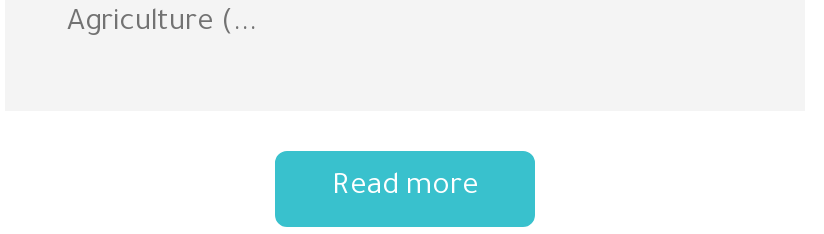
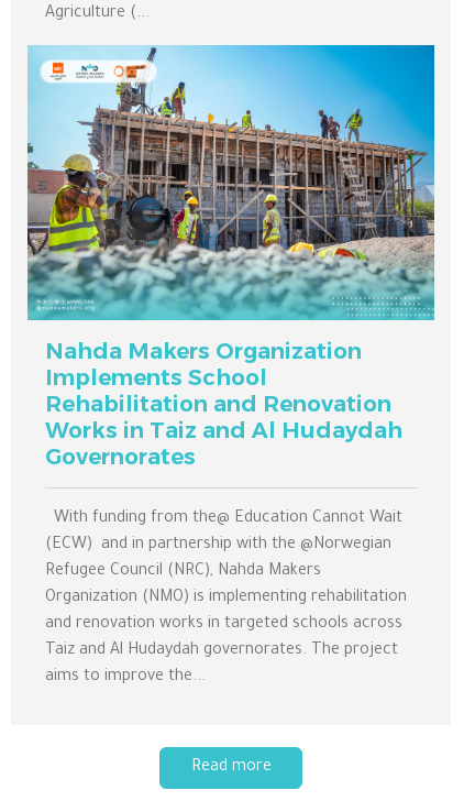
+ [image]
+ Nahda Makers Organization
+ Implements School
+ Rehabilitation and Renovation
+ Works in Taiz and Al Hudaydah
+ Governorates
+ With funding from the@ Education Cannot Wait
+ (ECW) and in partnership with the @Norwegian
+ Refugee Council (NRC), Nahda Makers
+ Organization (NMO) is implementing rehabilitation
+ and renovation works in targeted schools across
+ Taiz and Al Hudaydah governorates. The project
+ aims to improve the...
